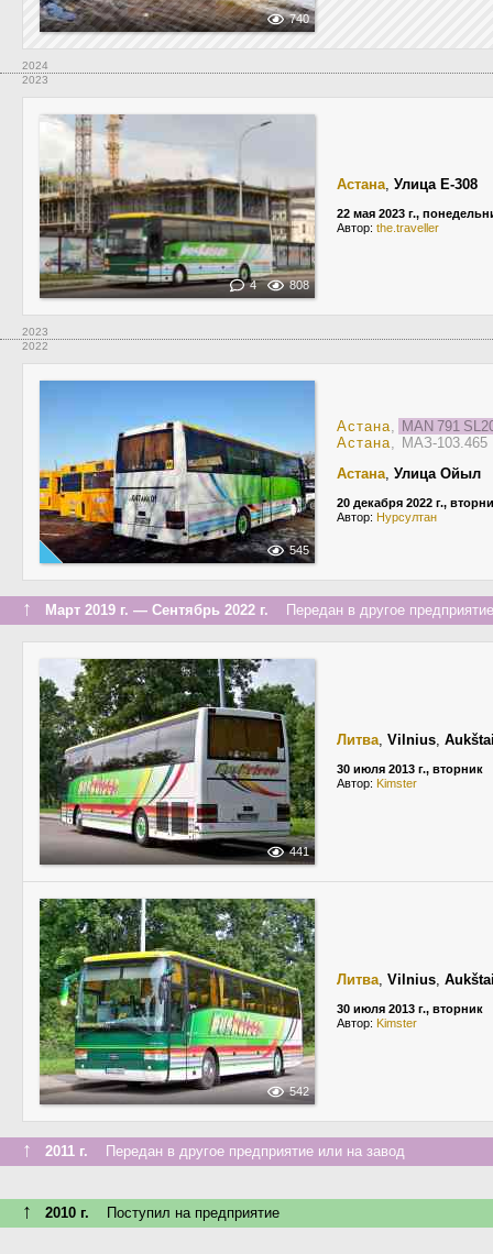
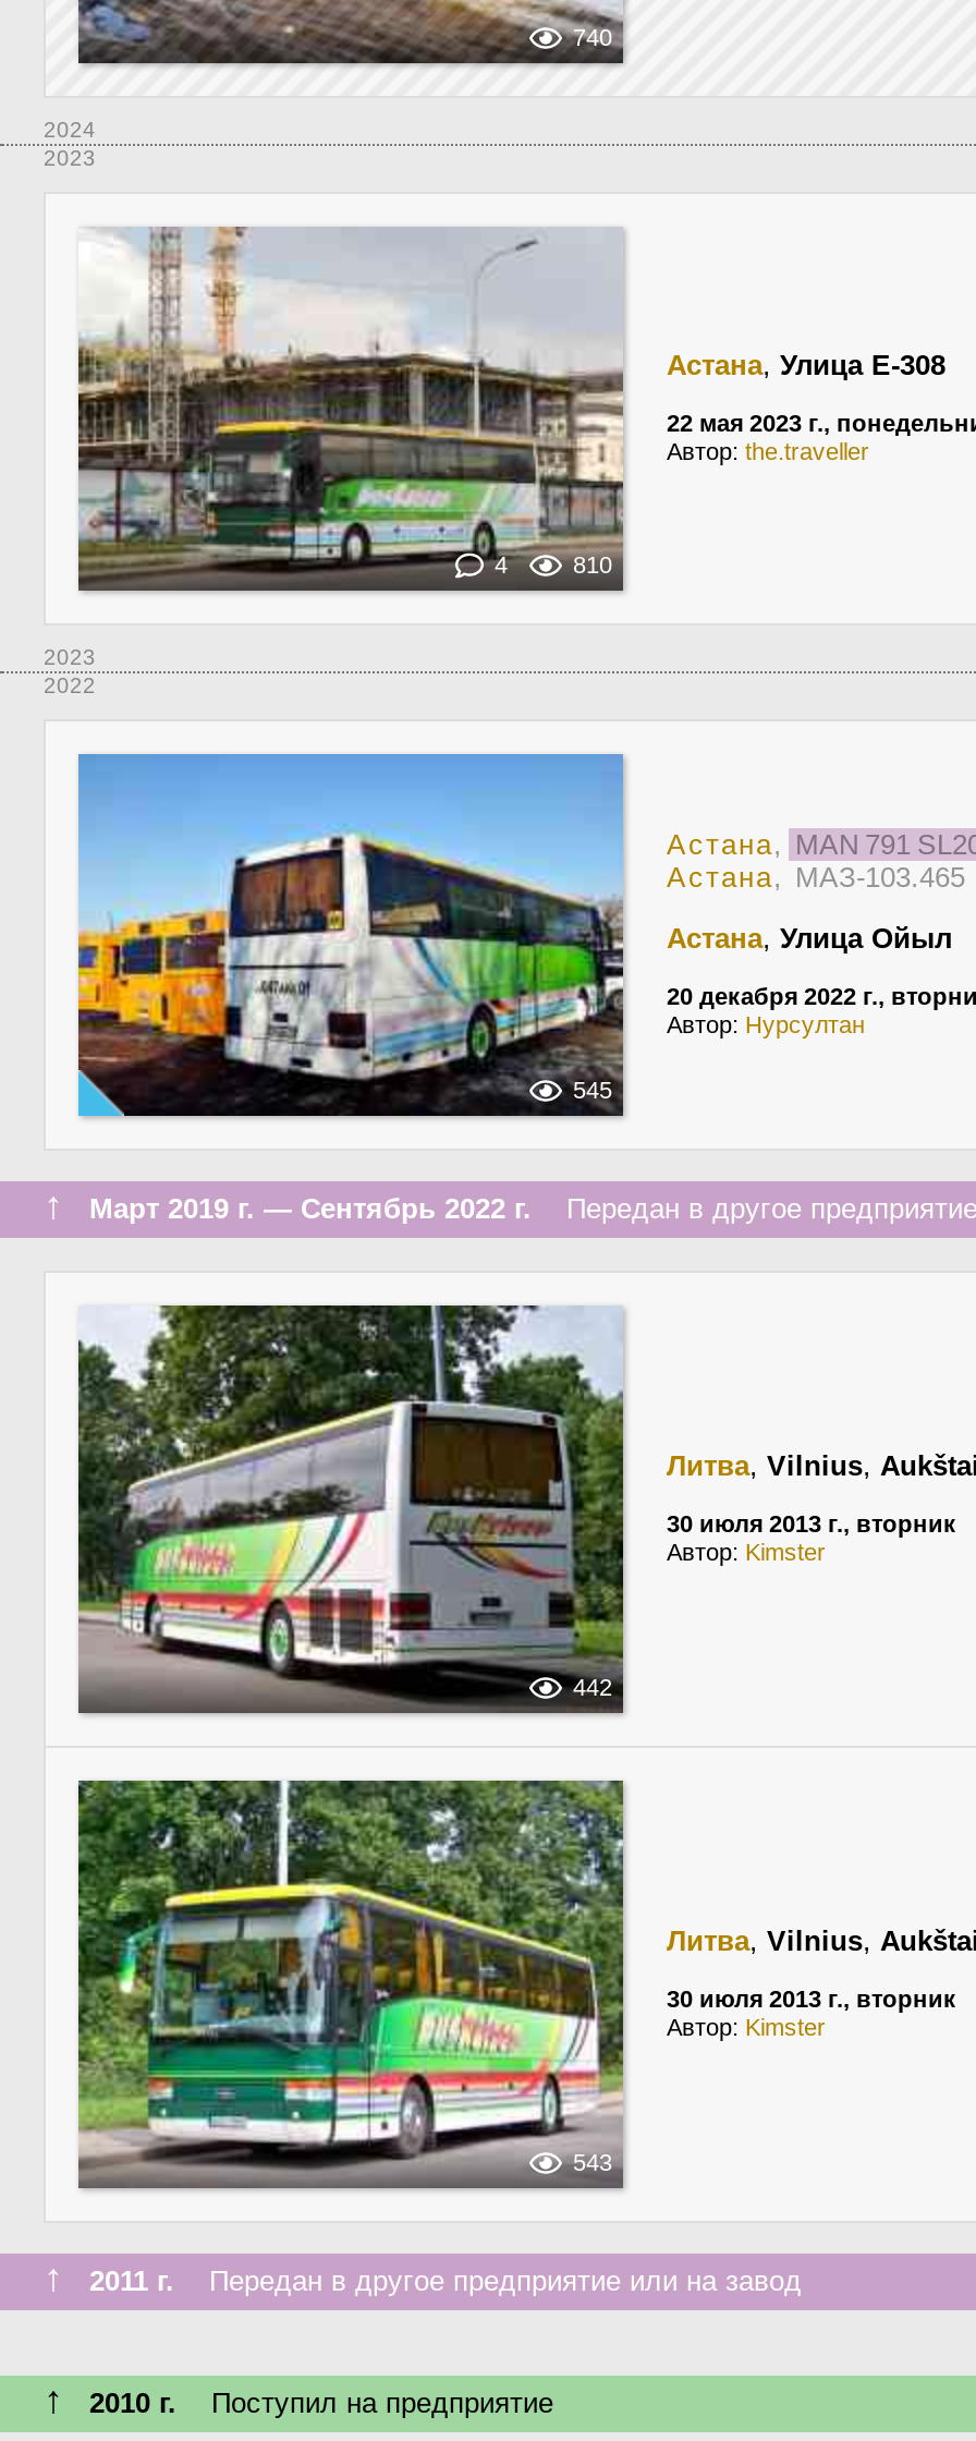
- 808
+ 810

- 441
+ 442

- 542
+ 543
